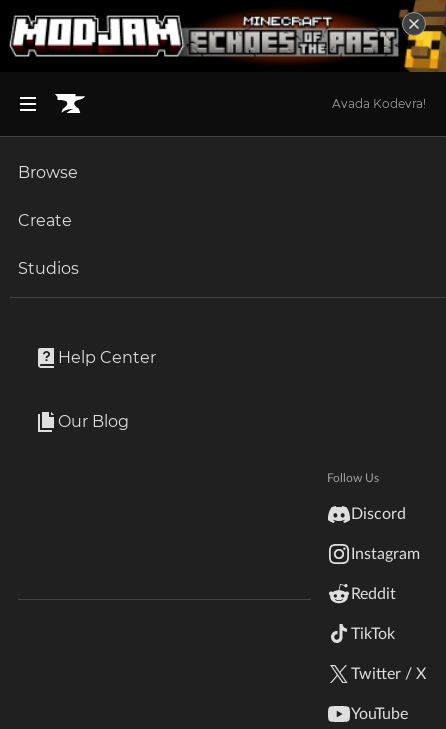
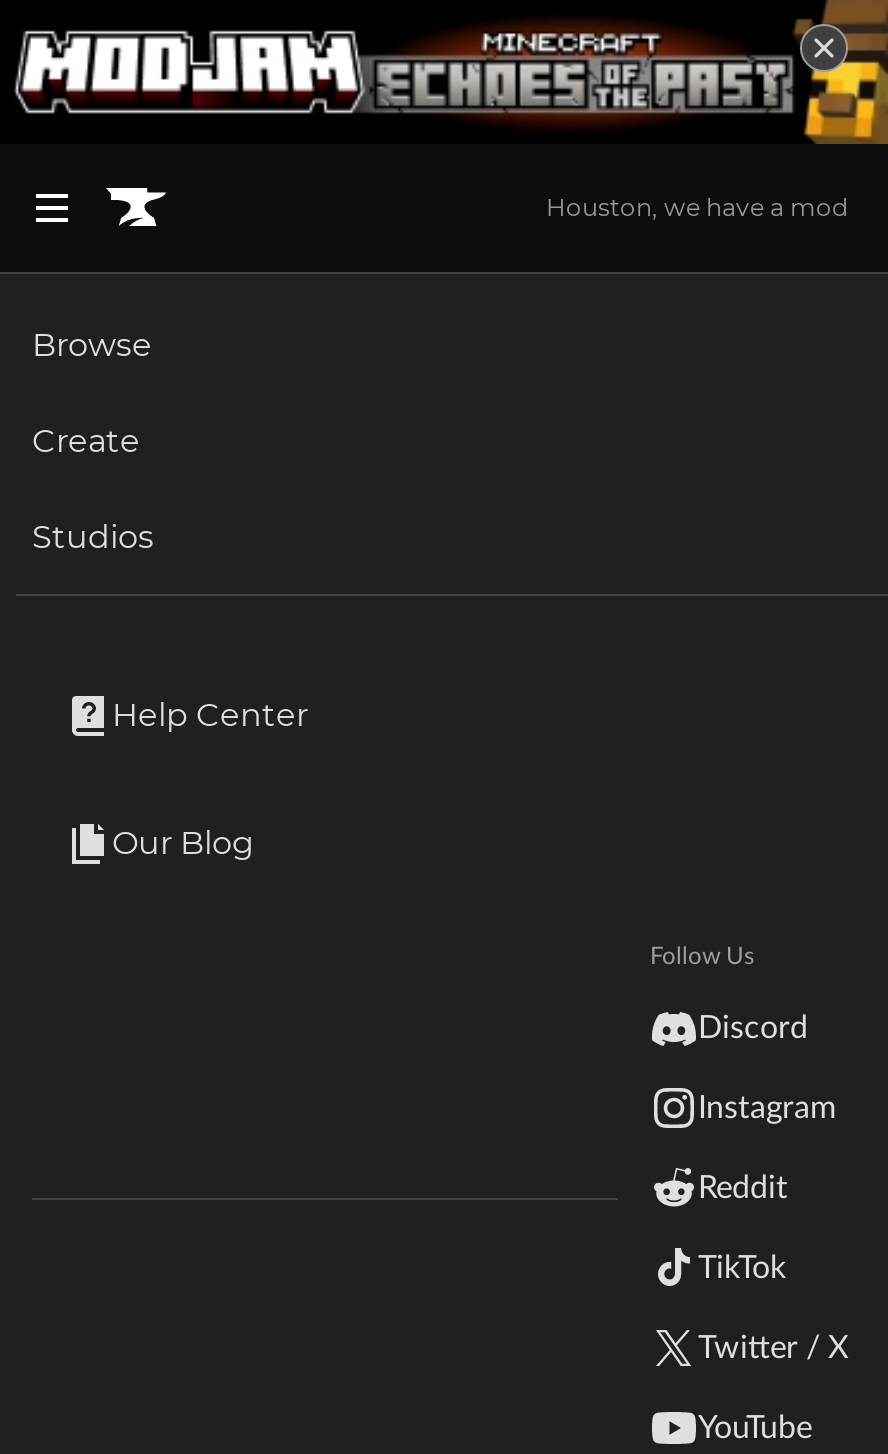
- Avada Kodevra!
+ Houston, we have a mod
